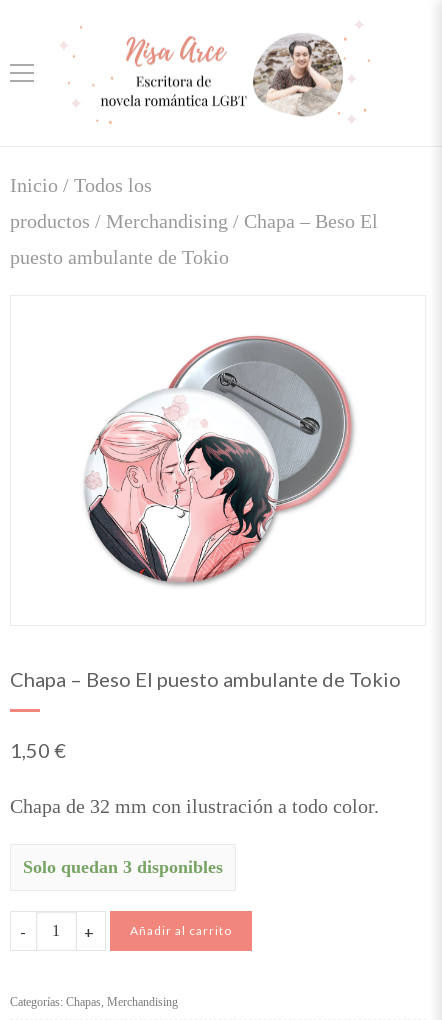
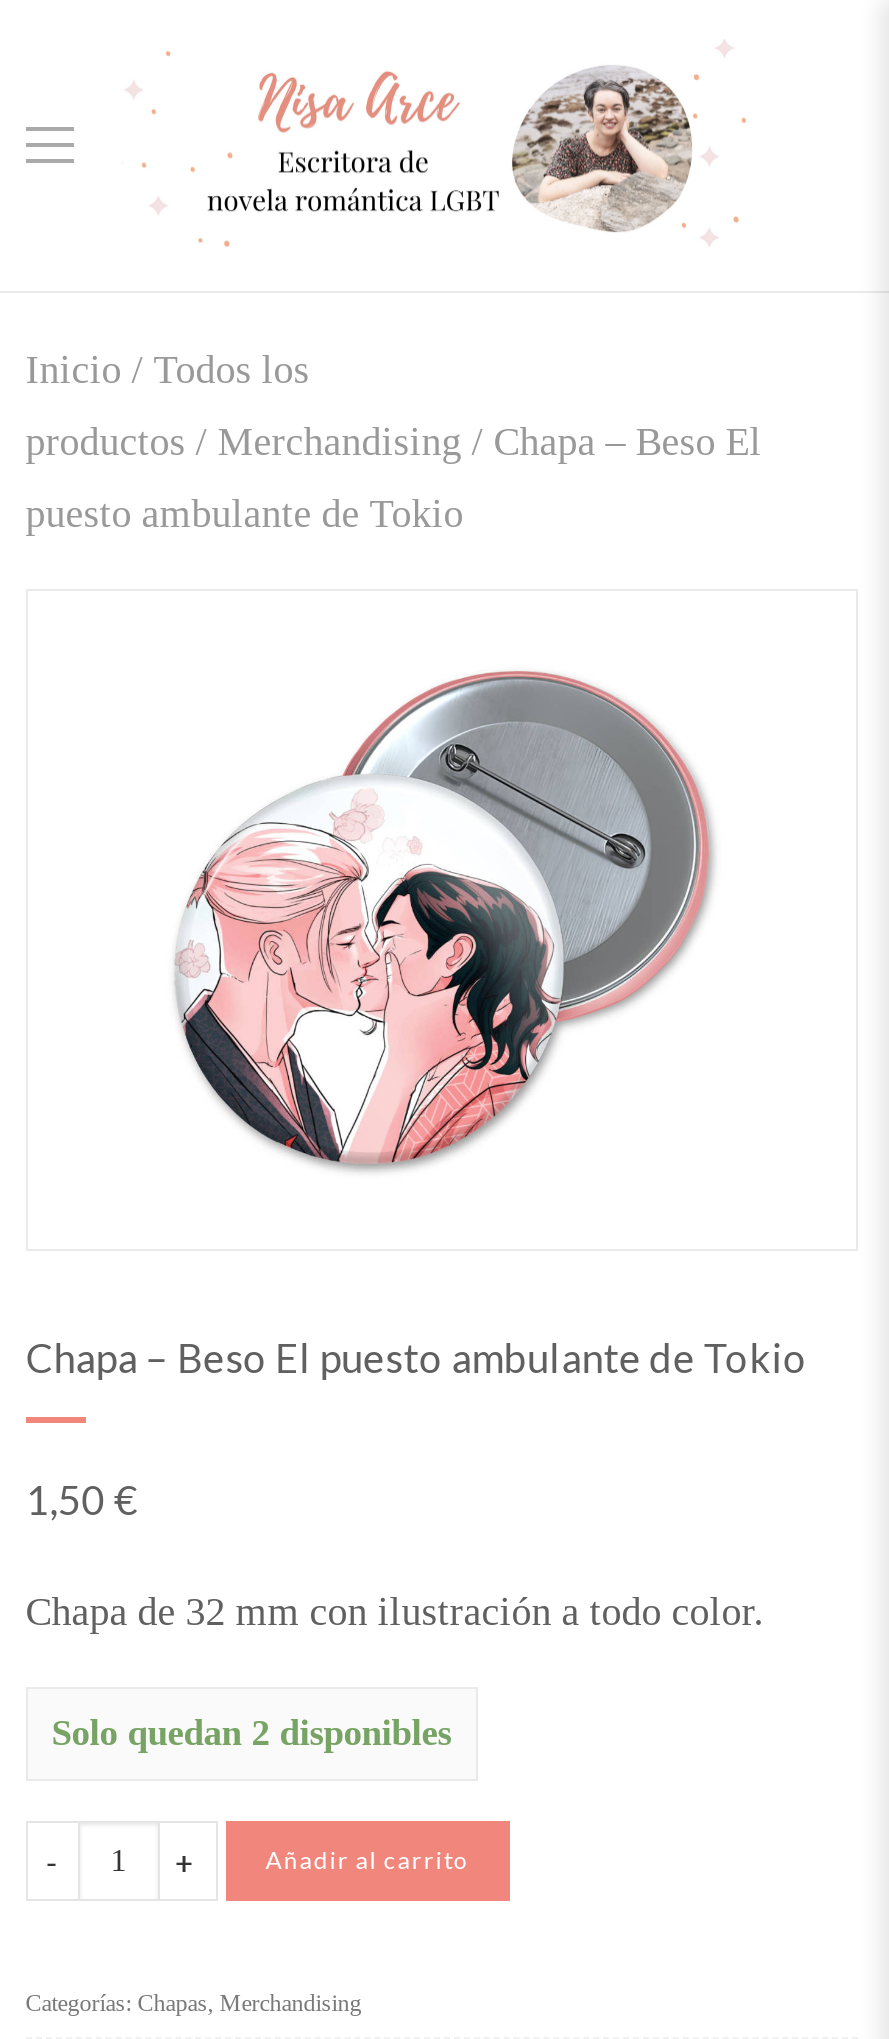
- Solo quedan 3 disponibles
+ Solo quedan 2 disponibles
